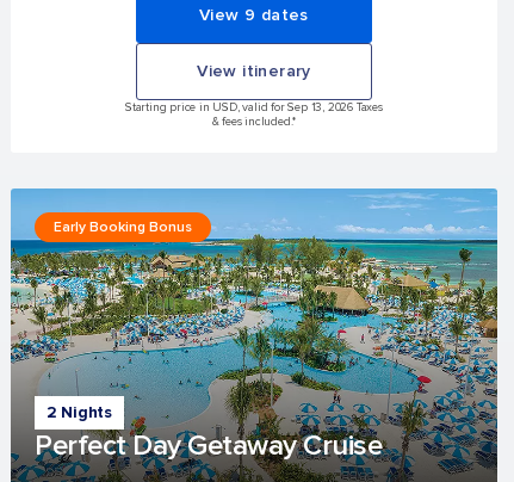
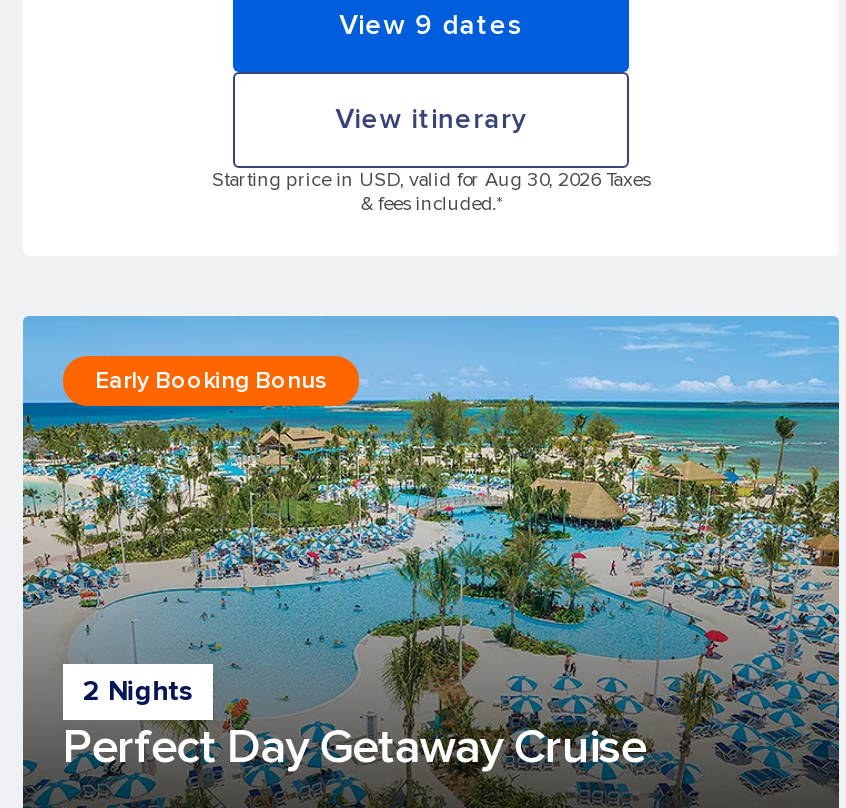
- Starting price in USD, valid for Sep 13, 2026 Taxes
+ Starting price in USD, valid for Aug 30, 2026 Taxes
